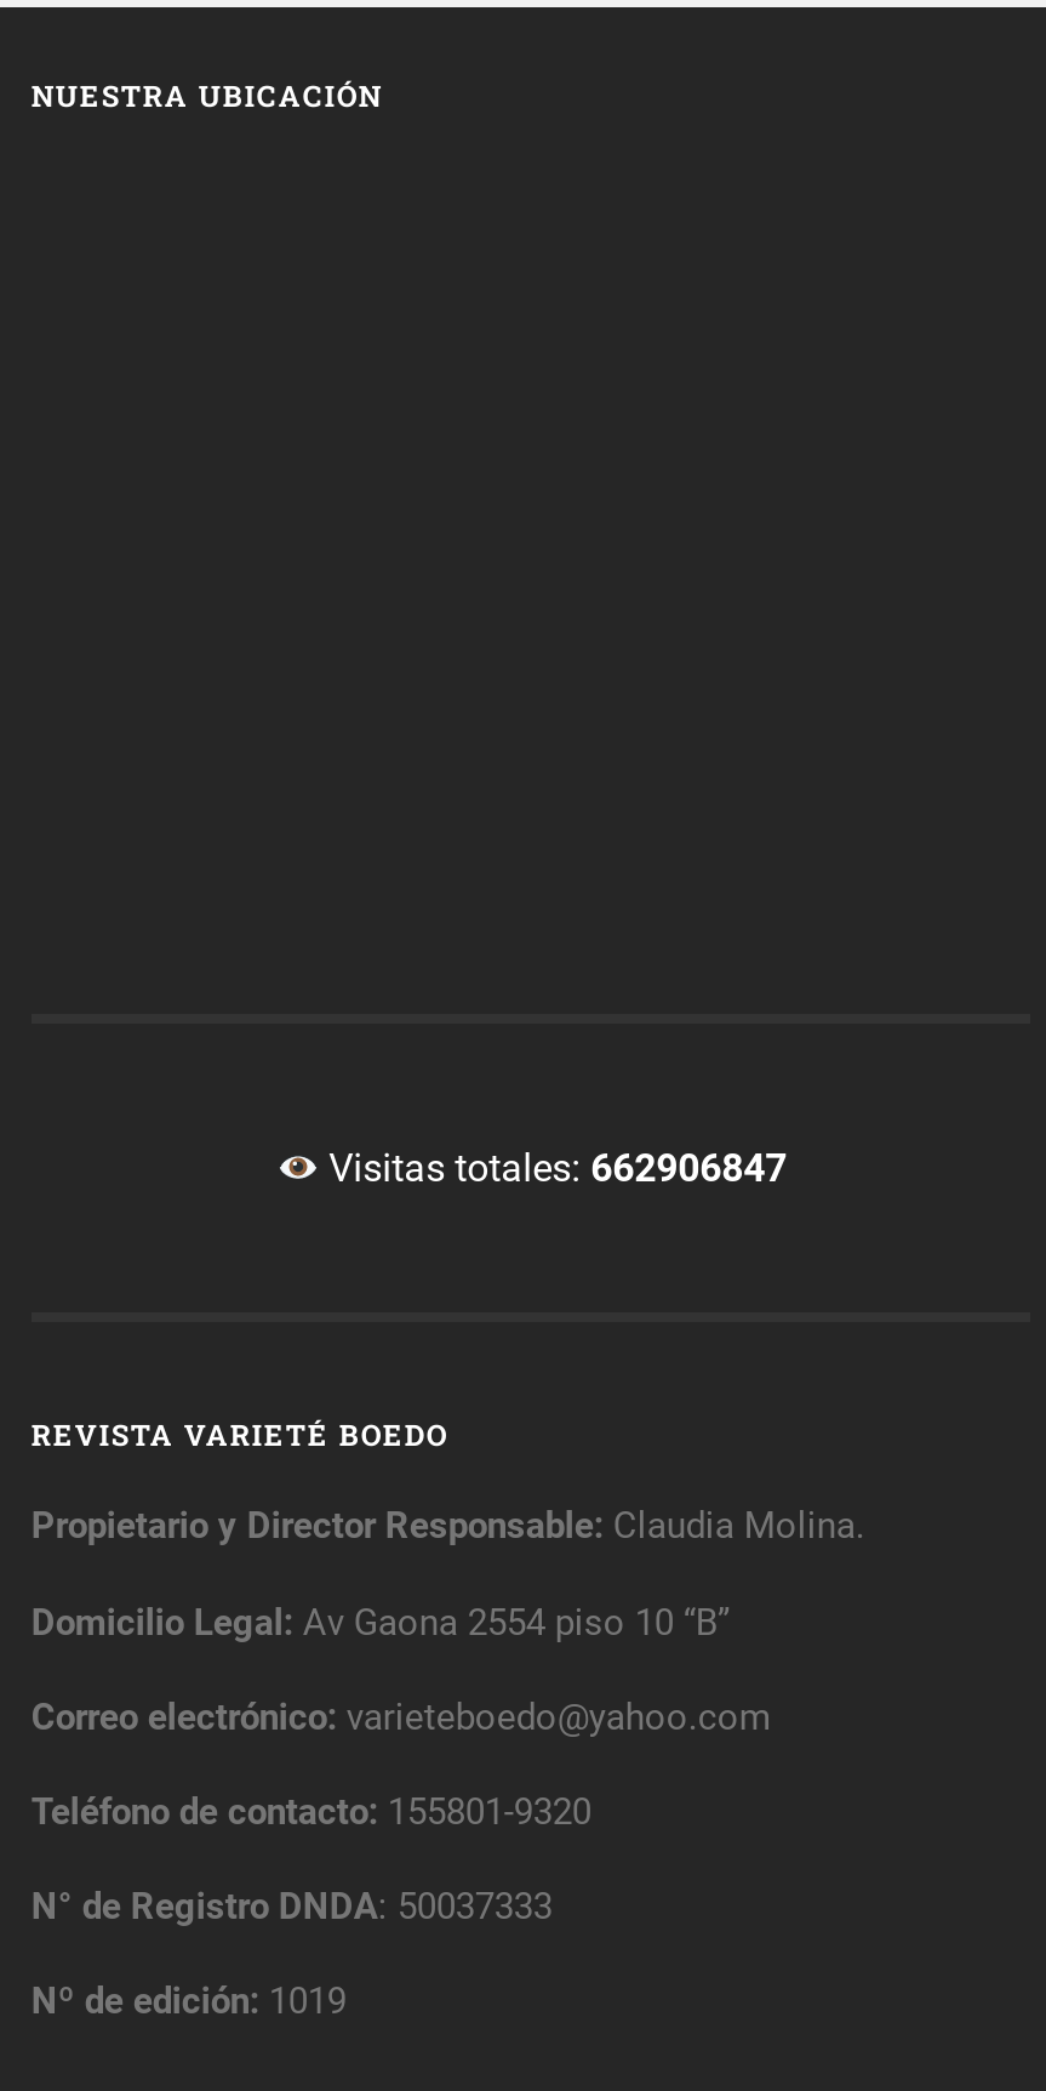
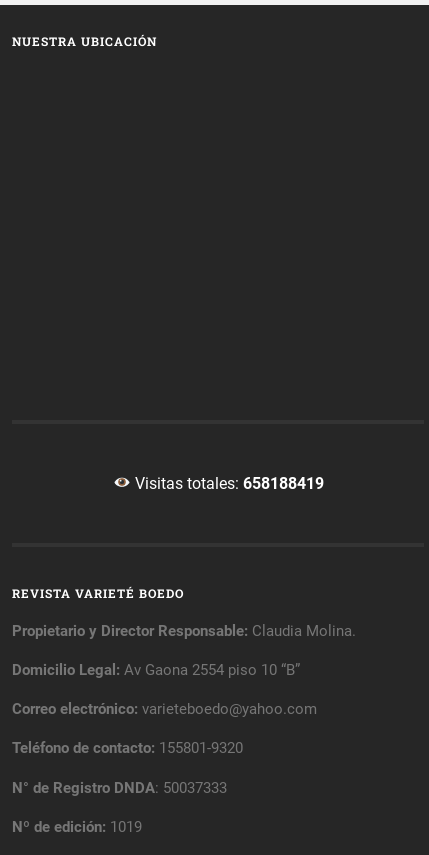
- Visitas totales: 662906847
+ Visitas totales: 658188419
